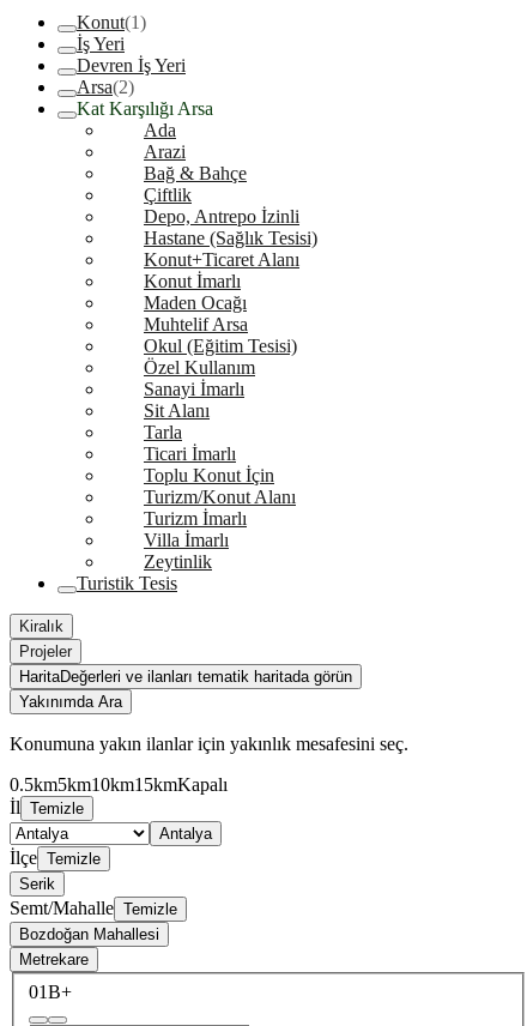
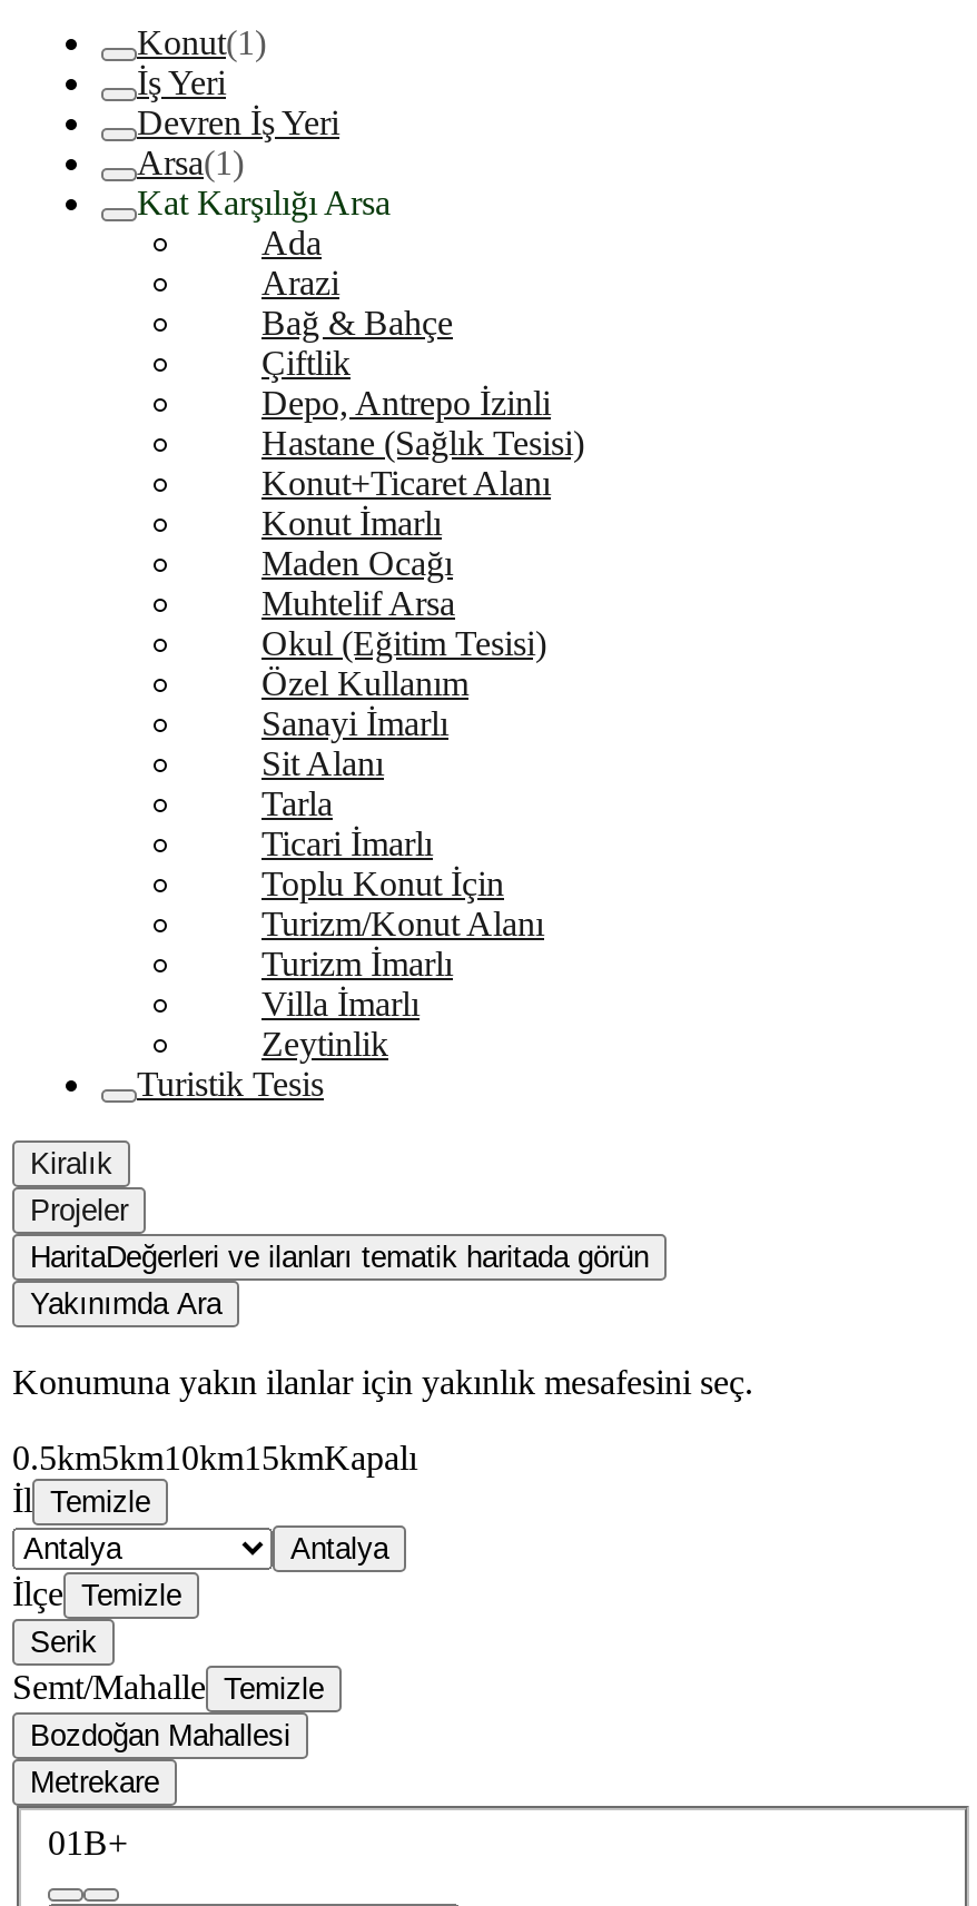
- Arsa(2)
+ Arsa(1)
